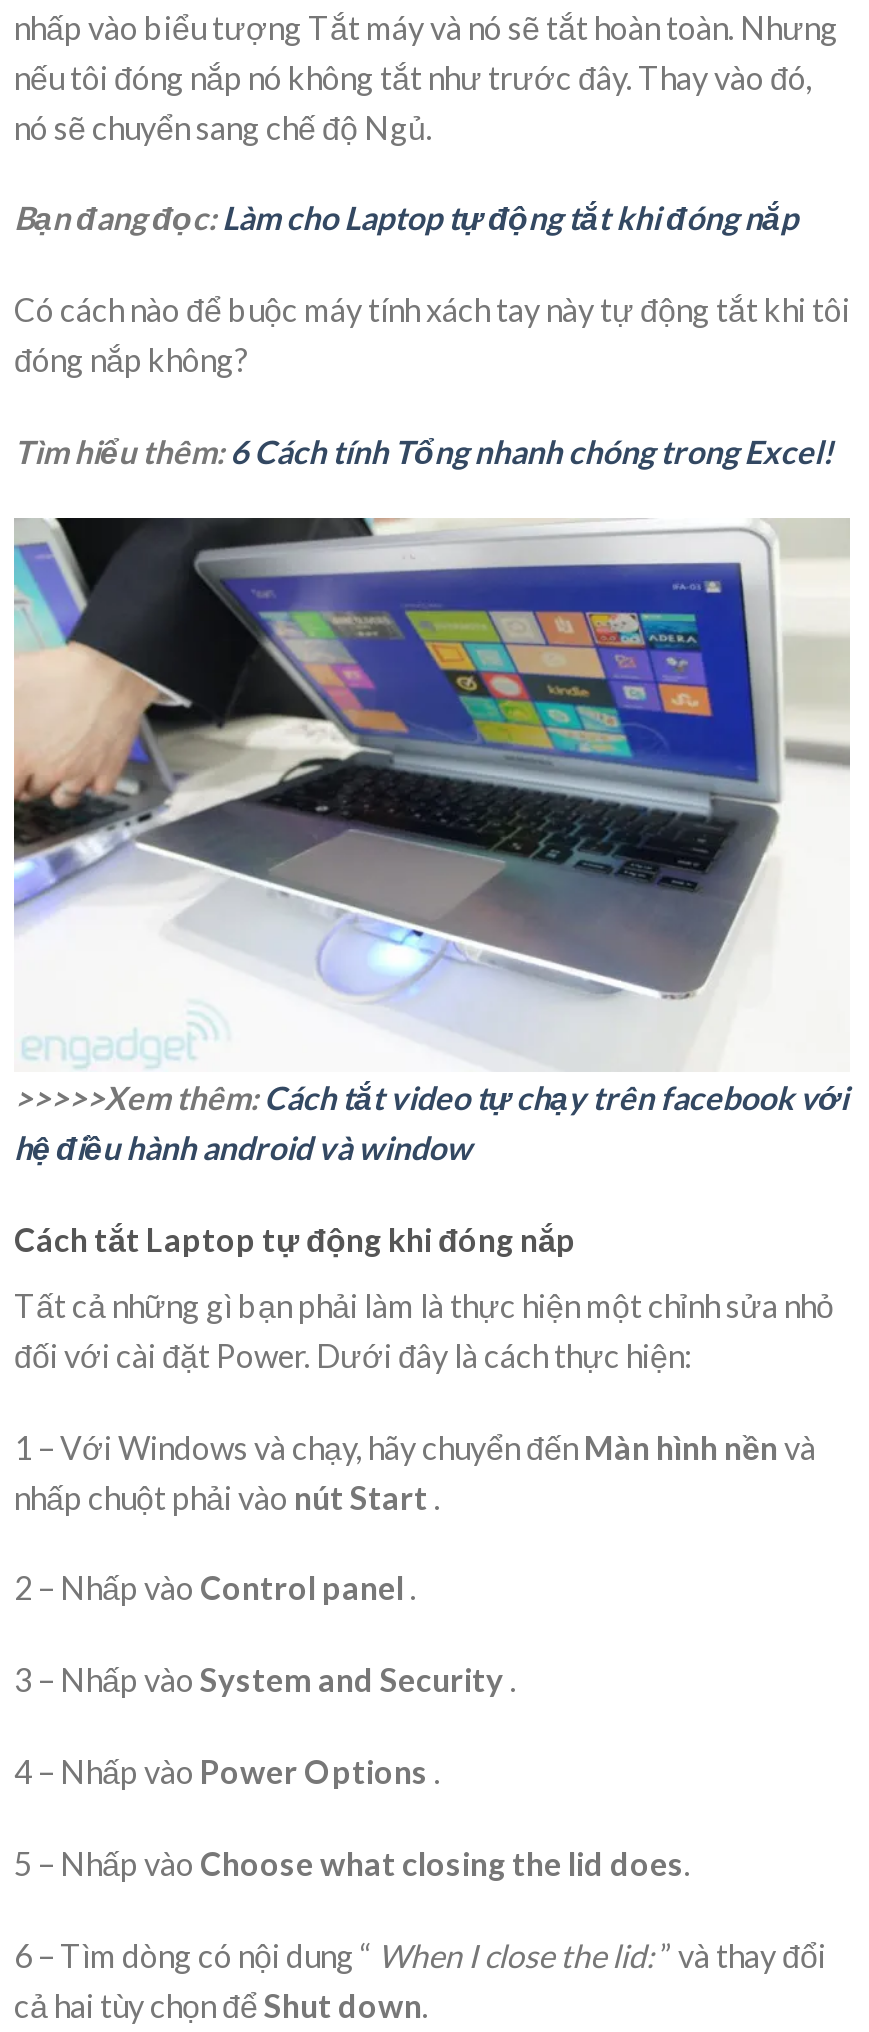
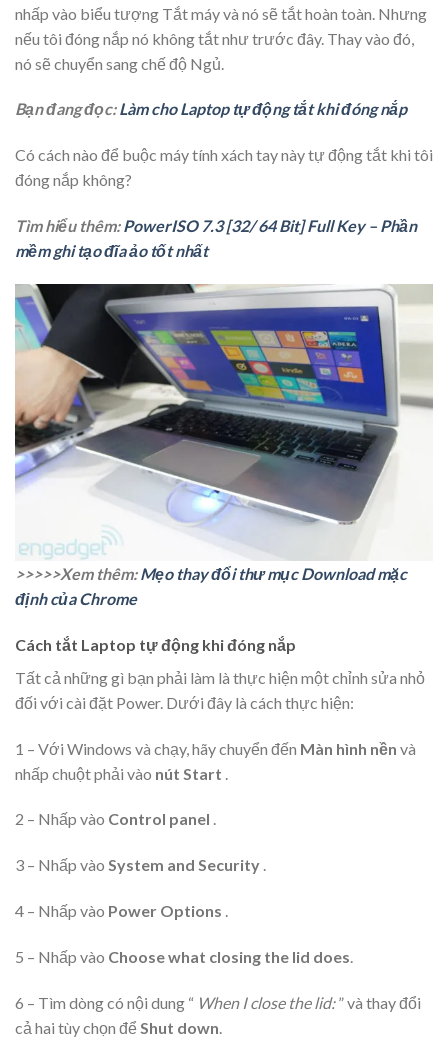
- Tìm hiểu thêm: 6 Cách tính Tổng nhanh chóng trong Excel!
+ Tìm hiểu thêm:PowerISO 7.3 [32/ 64 Bit] Full Key – Phần
+ mềm ghi tạo đĩa ảo tốt nhất

- >>>>>Xem thêm: Cách tắt video tự chạy trên facebook với
- hệ điều hành android và window
+ >>>>>Xem thêm: Mẹo thay đổi thư mục Download mặc
+ định của Chrome
